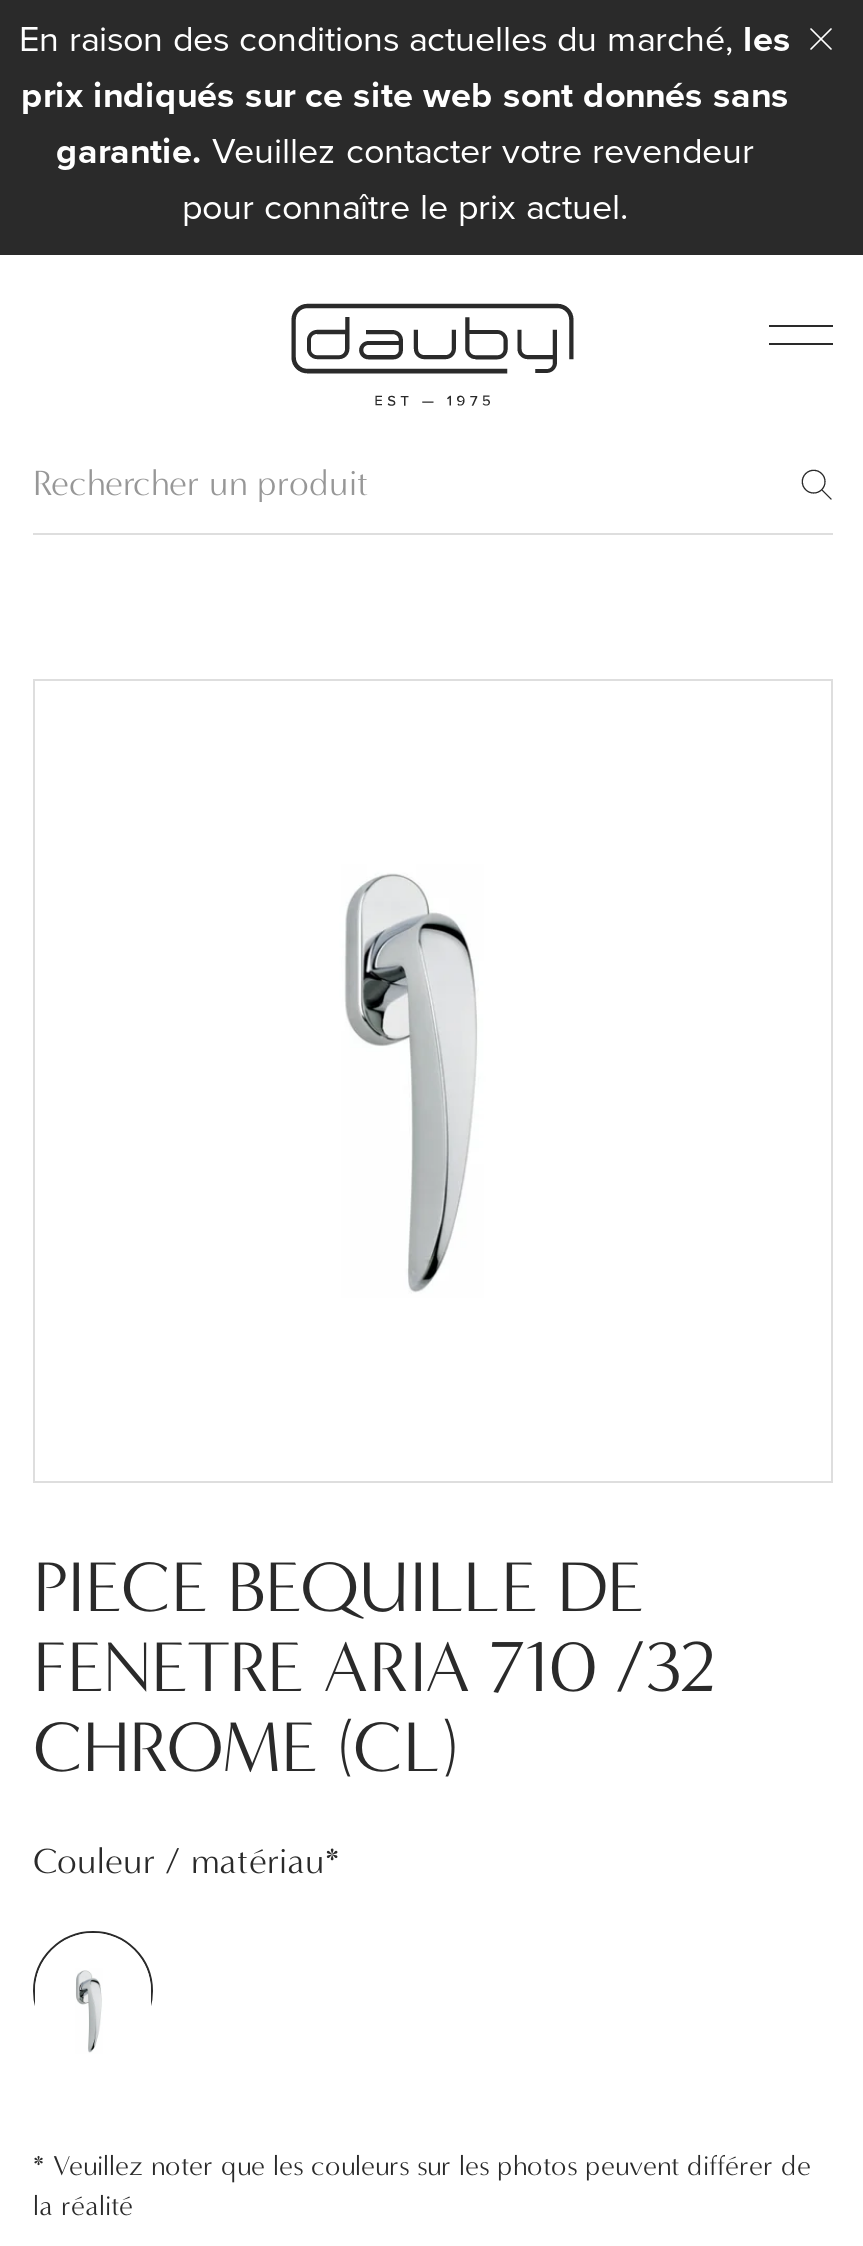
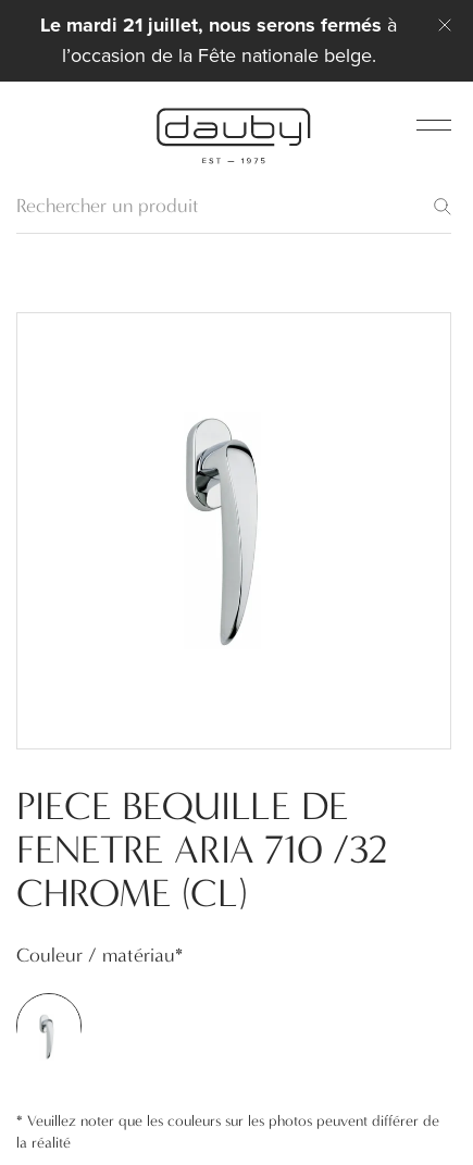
- En raison des conditions actuelles du marché, les
- prix indiqués sur ce site web sont donnés sans
- garantie. Veuillez contacter votre revendeur
- pour connaître le prix actuel.
+ Le mardi 21 juillet, nous serons fermés à
+ l’occasion de la Fête nationale belge.
